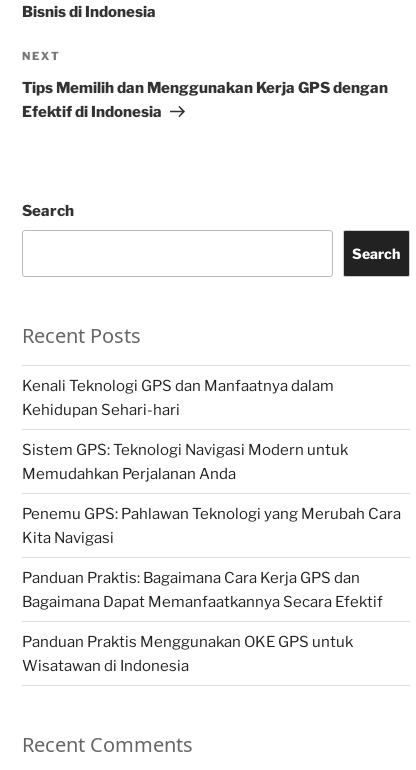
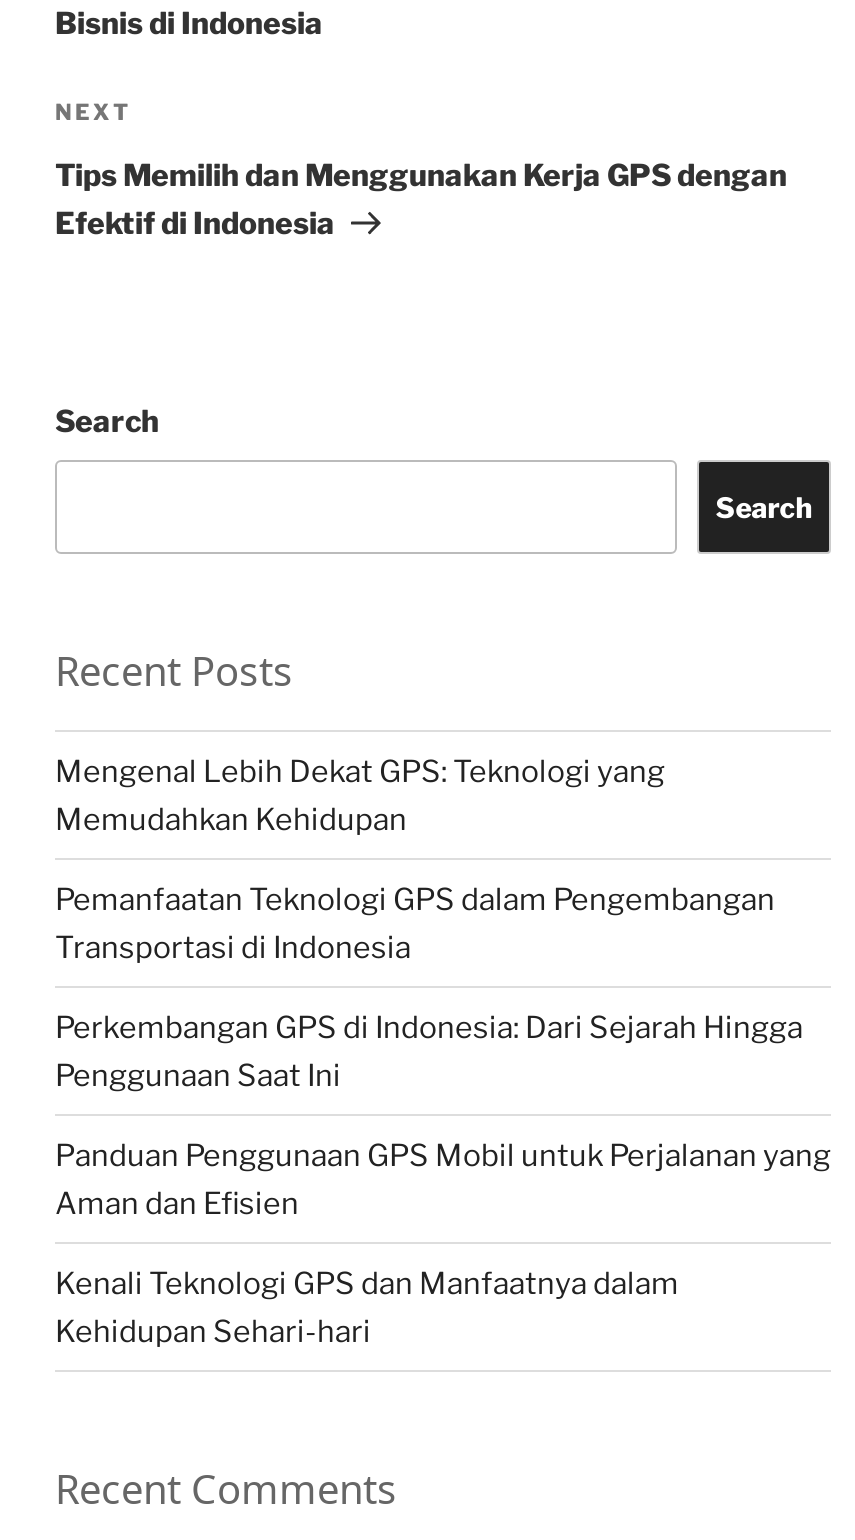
+ Mengenal Lebih Dekat GPS: Teknologi yang
+ Memudahkan Kehidupan
+ Pemanfaatan Teknologi GPS dalam Pengembangan
+ Transportasi di Indonesia
+ Perkembangan GPS di Indonesia: Dari Sejarah Hingga
+ Penggunaan Saat Ini
+ Panduan Penggunaan GPS Mobil untuk Perjalanan yang
+ Aman dan Efisien

moved down: Kenali Teknologi GPS dan Manfaatnya dalam | Kehidupan Sehari-hari

- Sistem GPS: Teknologi Navigasi Modern untuk
- Memudahkan Perjalanan Anda
- Penemu GPS: Pahlawan Teknologi yang Merubah Cara
- Kita Navigasi
- Panduan Praktis: Bagaimana Cara Kerja GPS dan
- Bagaimana Dapat Memanfaatkannya Secara Efektif
- Panduan Praktis Menggunakan OKE GPS untuk
- Wisatawan di Indonesia
